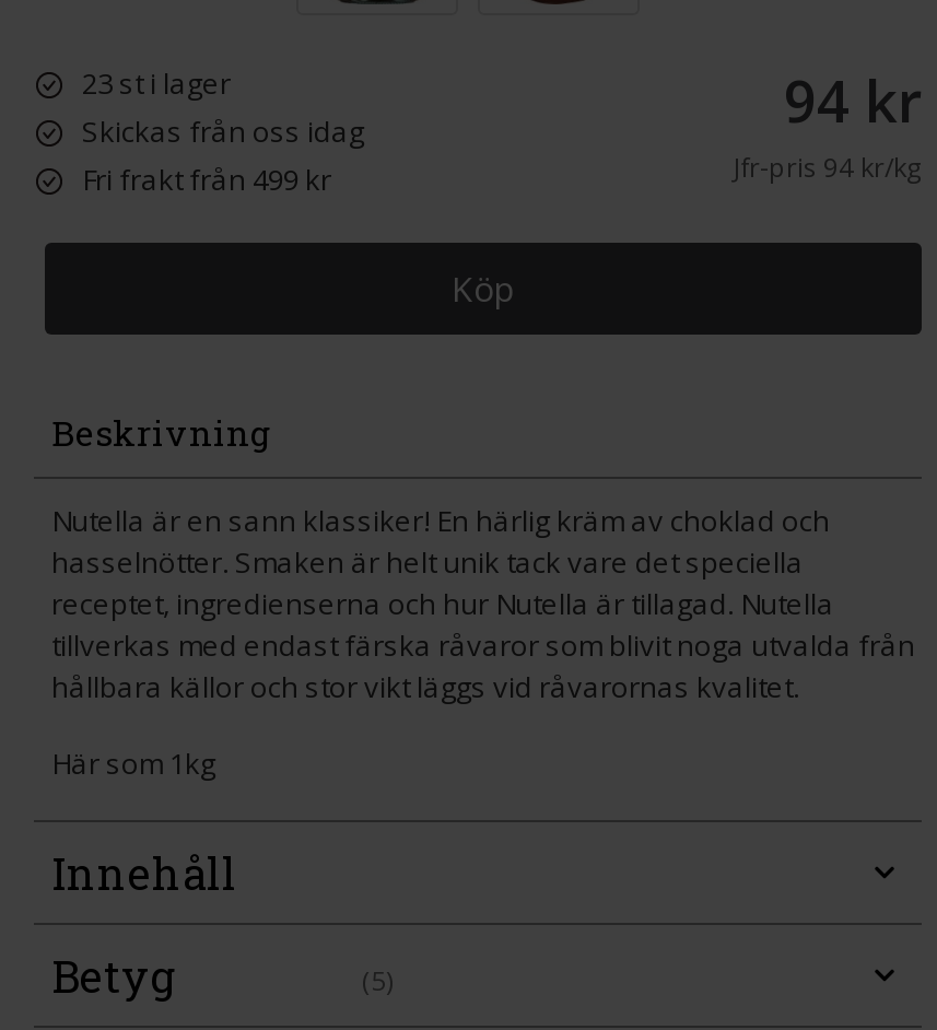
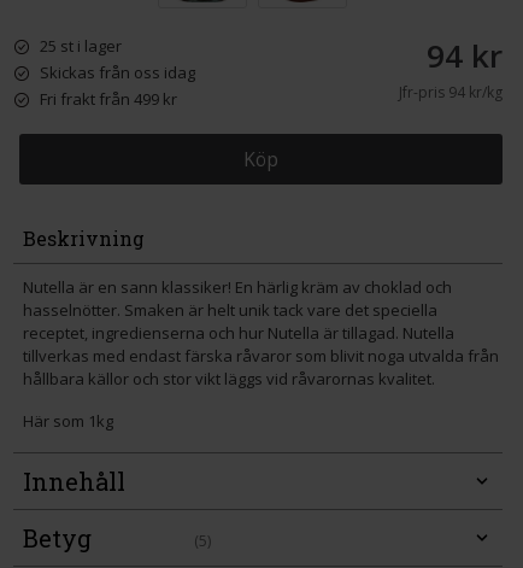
- 23 st i lager
+ 25 st i lager
